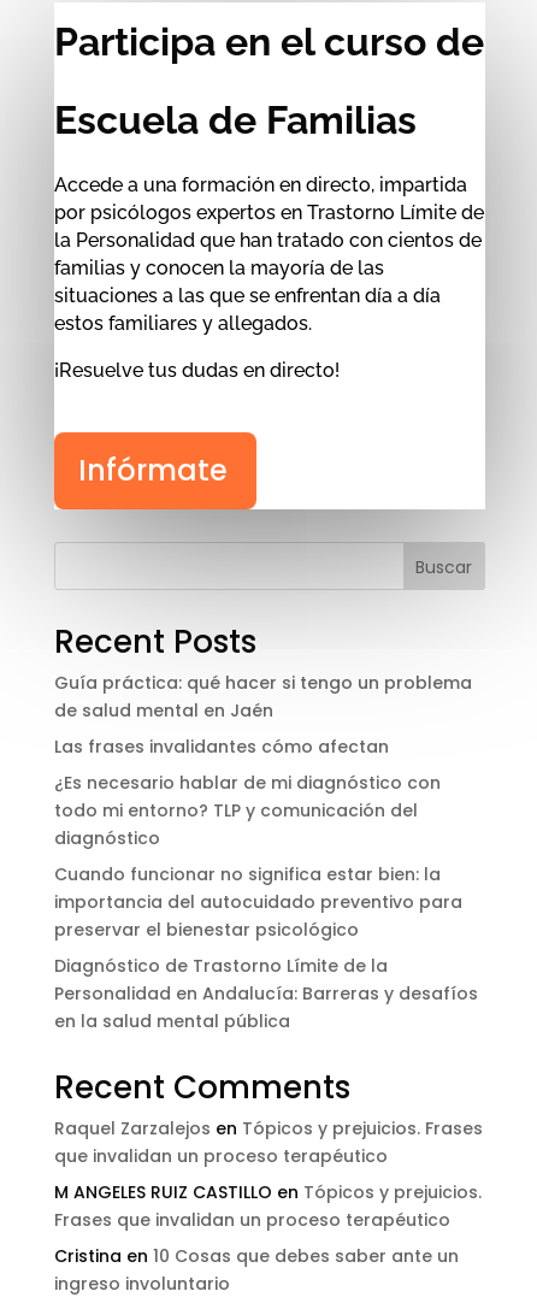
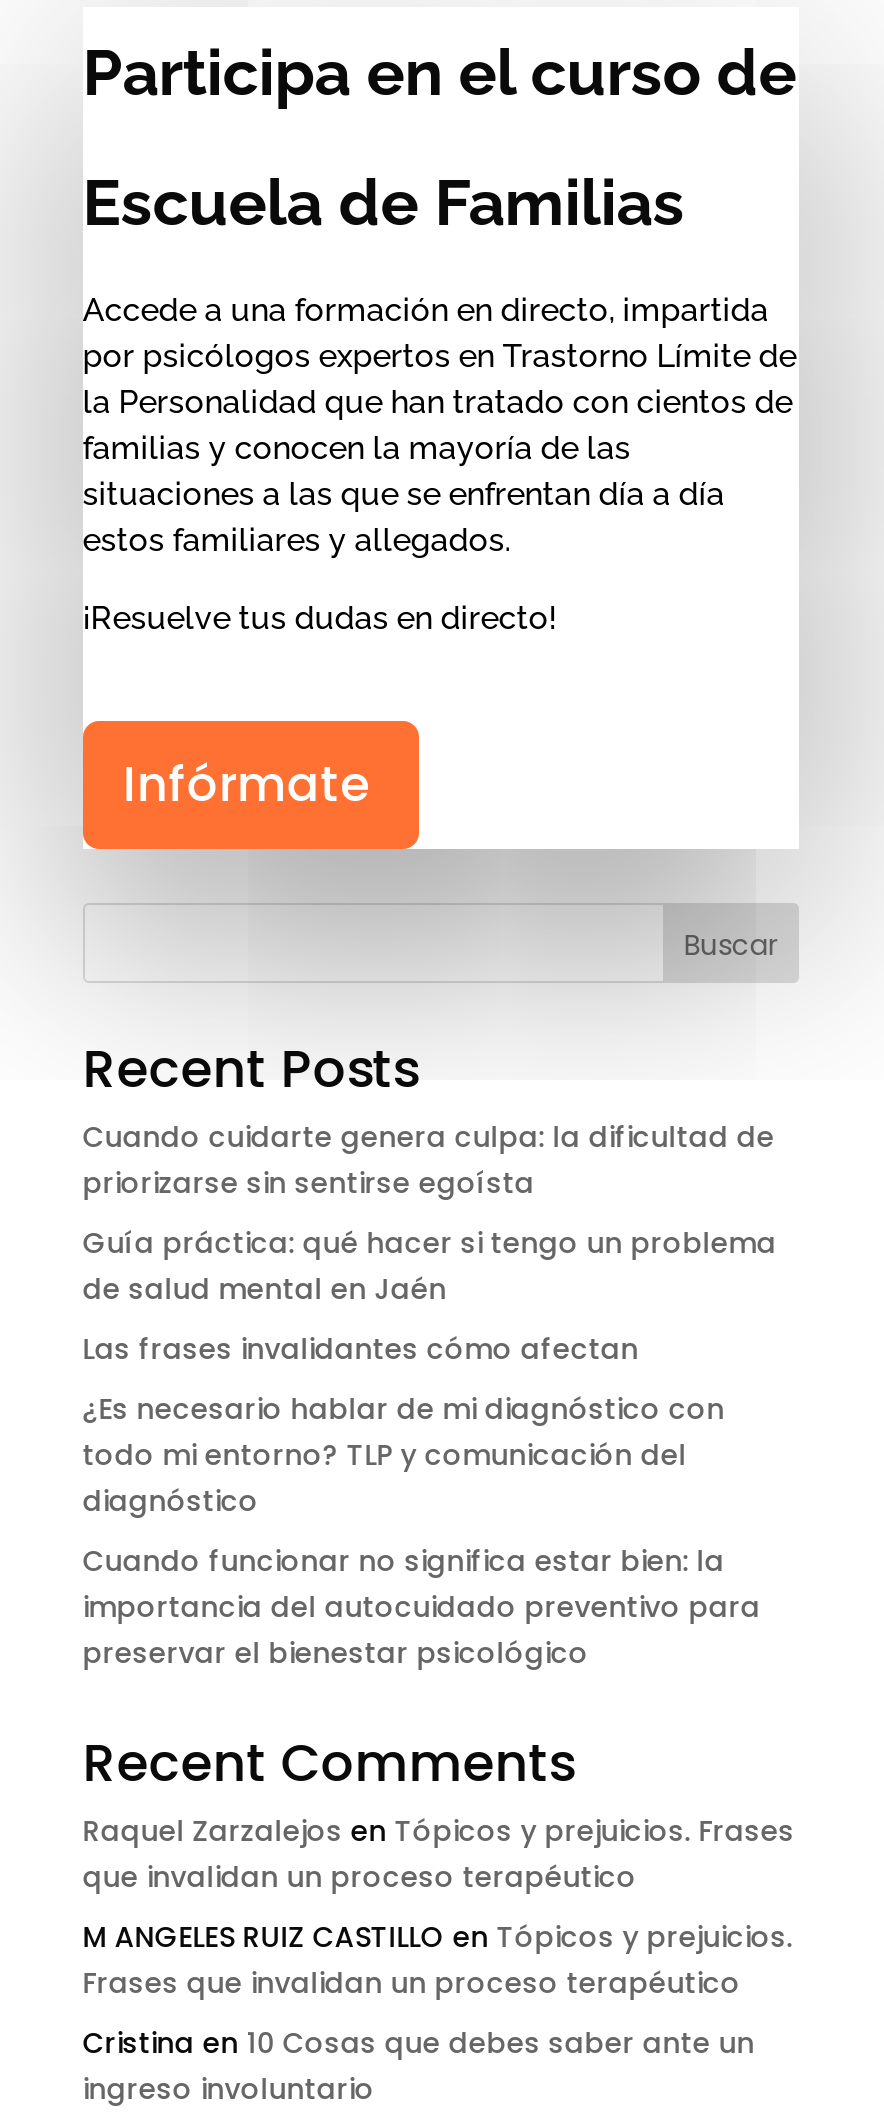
+ Cuando cuidarte genera culpa: la dificultad de
+ priorizarse sin sentirse egoísta

moved down: Guía práctica: qué hacer si tengo un problema | de salud mental en Jaén | Las frases invalidantes cómo afectan | ... | importancia del autocuidado preventivo para | preservar el bienestar psicológico

- Diagnóstico de Trastorno Límite de la
- Personalidad en Andalucía: Barreras y desafíos
- en la salud mental pública
